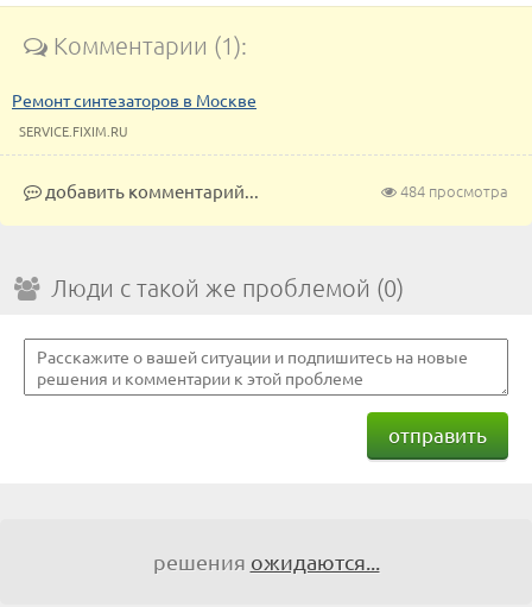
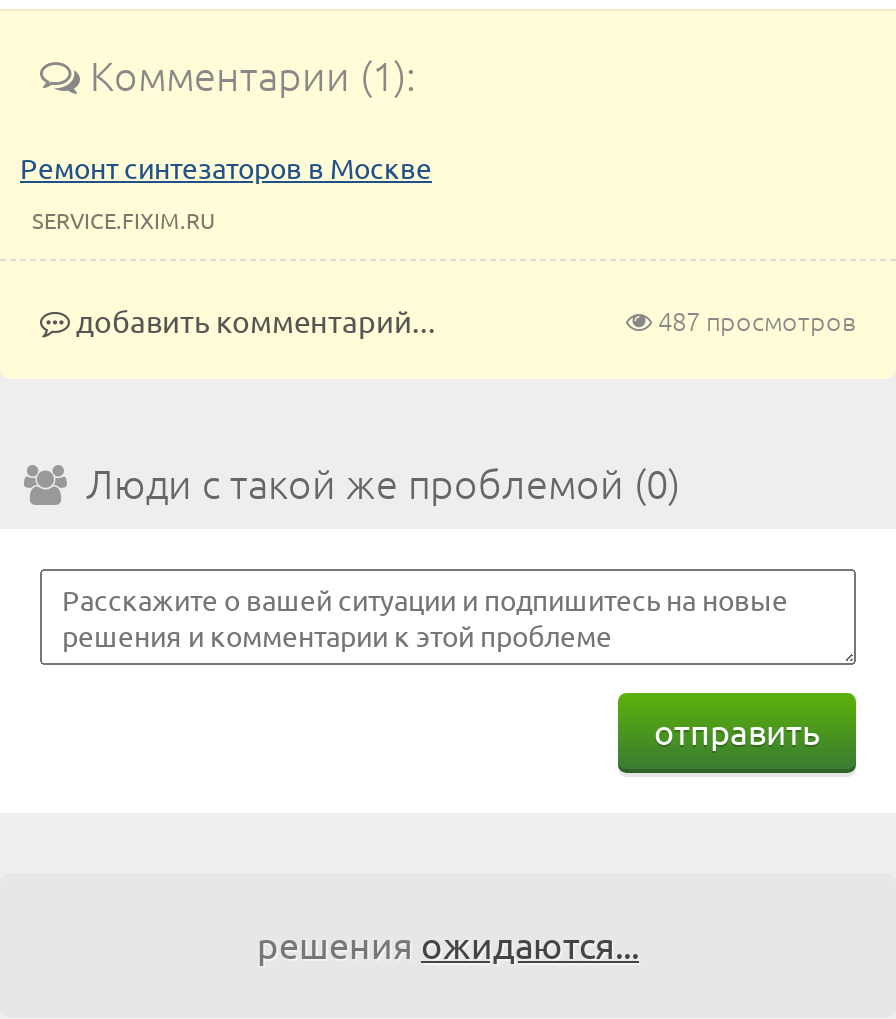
- 484 просмотра
+ 487 просмотров
